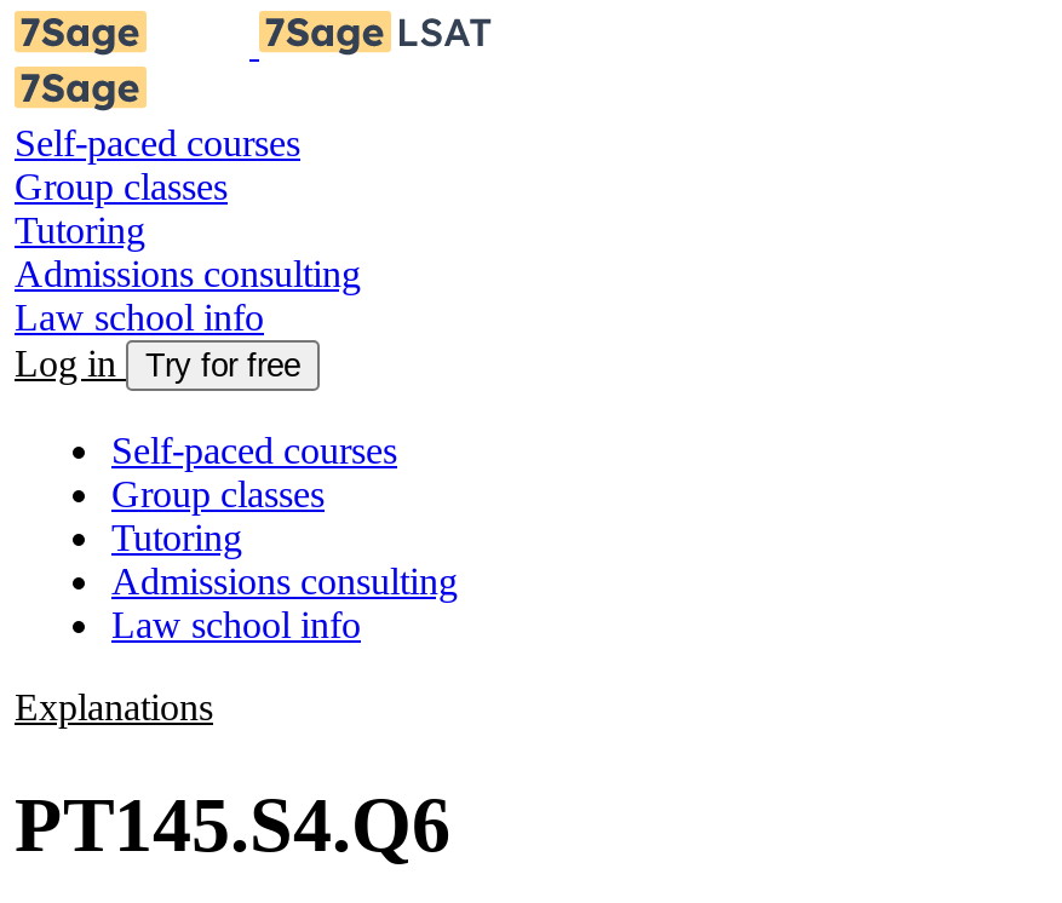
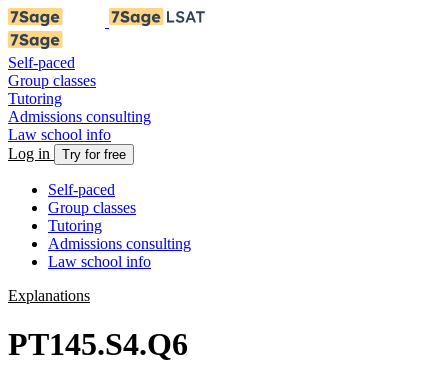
- Self-paced courses
+ Self-paced

- Self-paced courses
+ Self-paced
